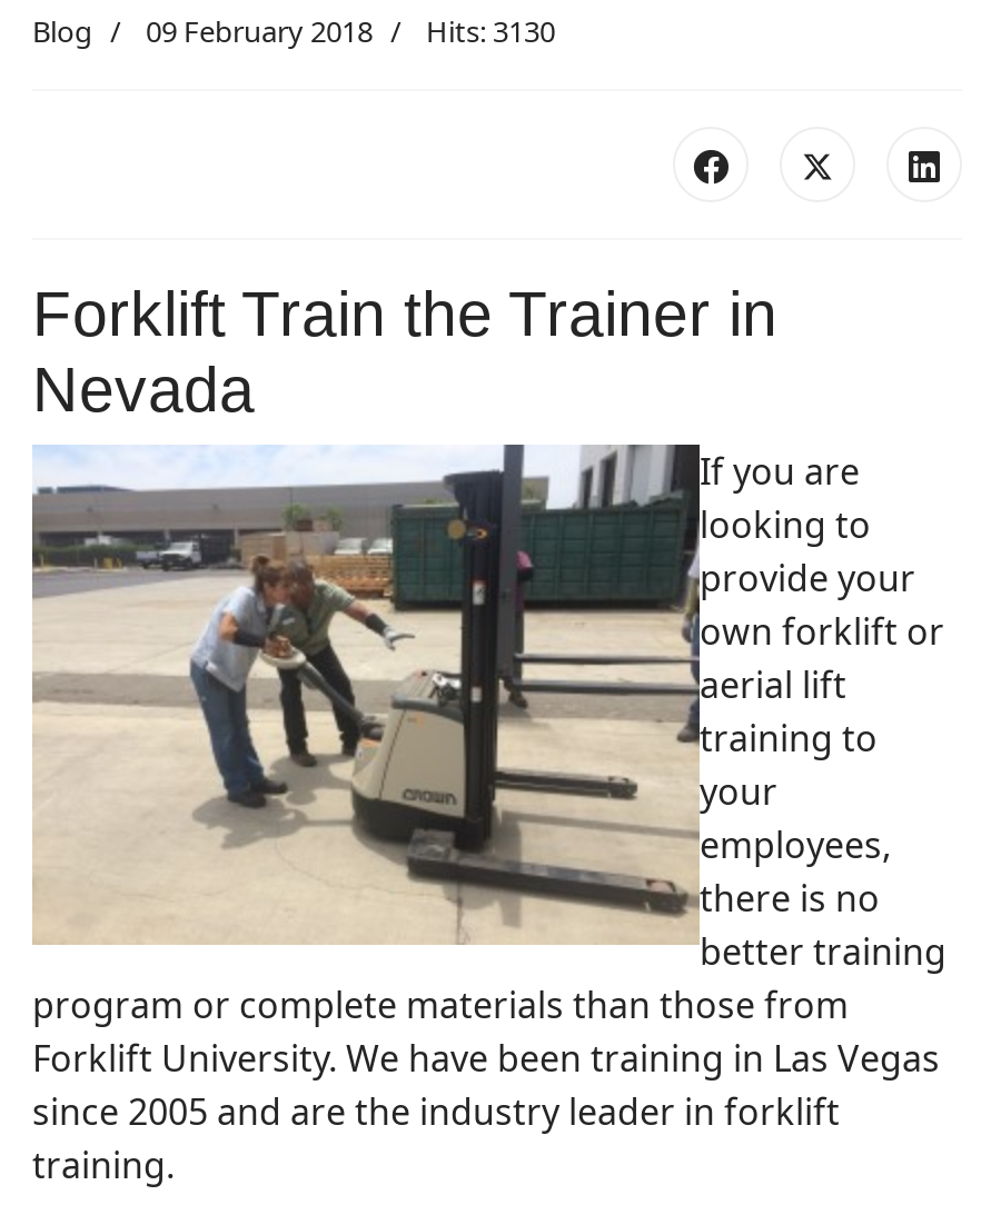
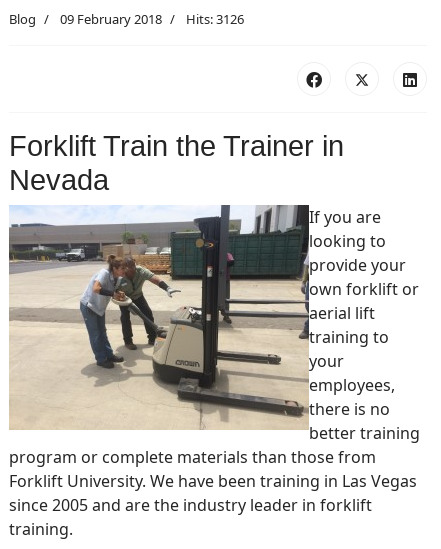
- Blog 09 February 2018 Hits: 3130
+ Blog 09 February 2018 Hits: 3126
